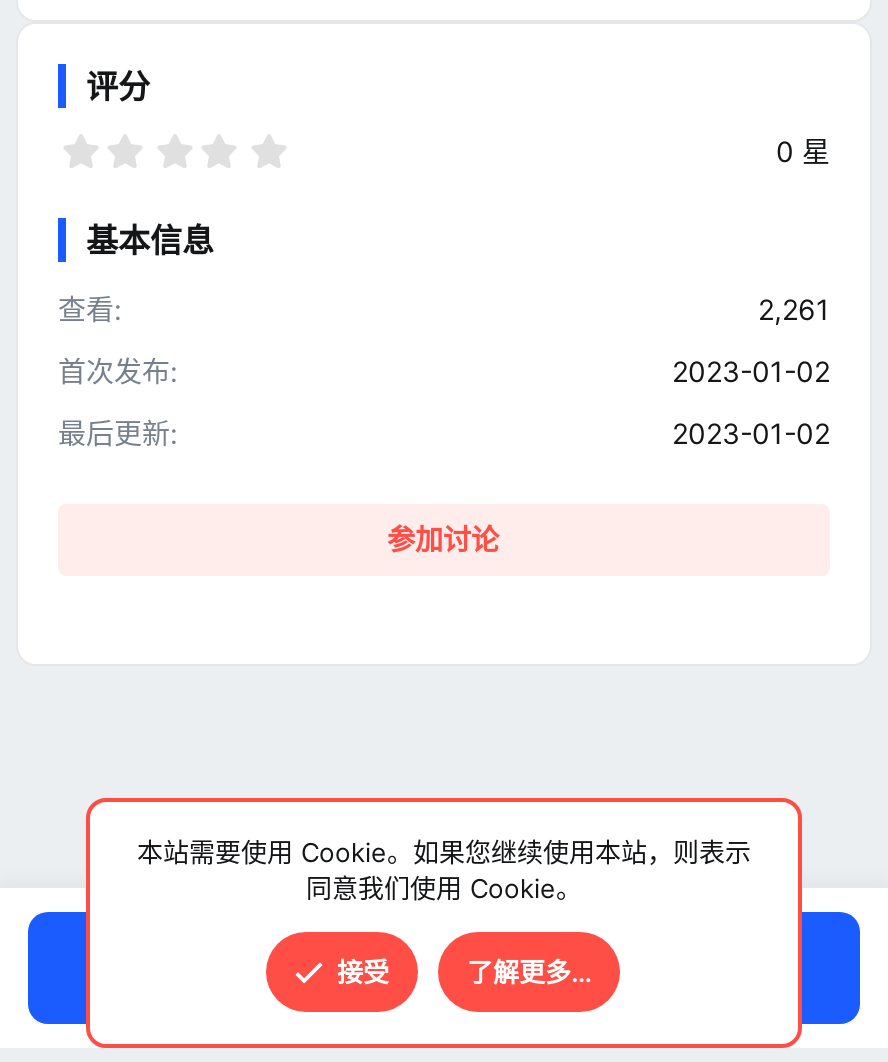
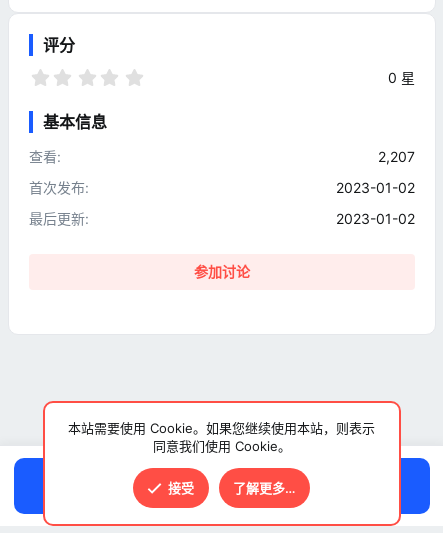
- 2,261
+ 2,207
